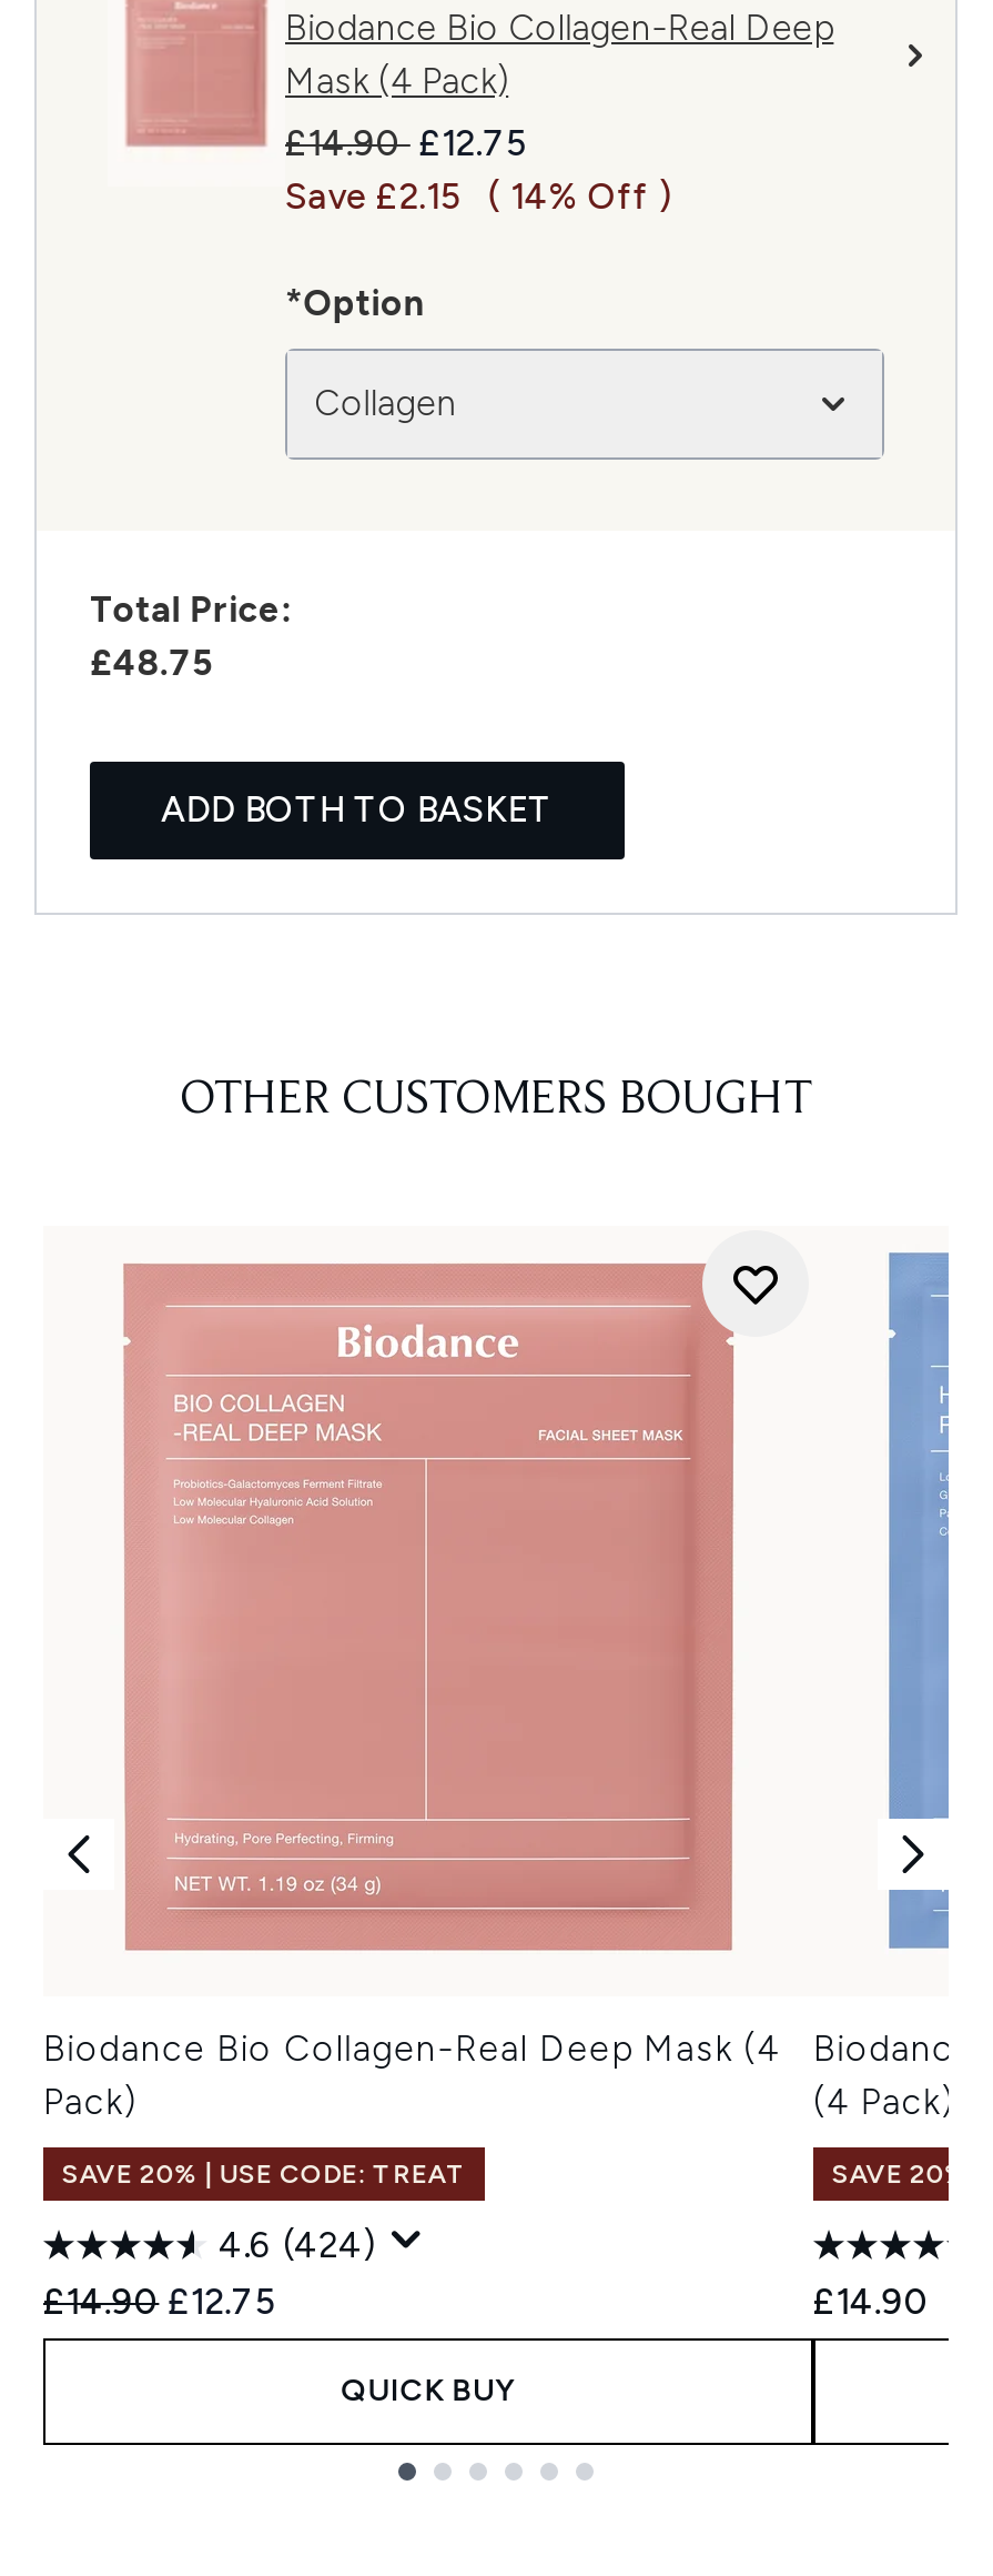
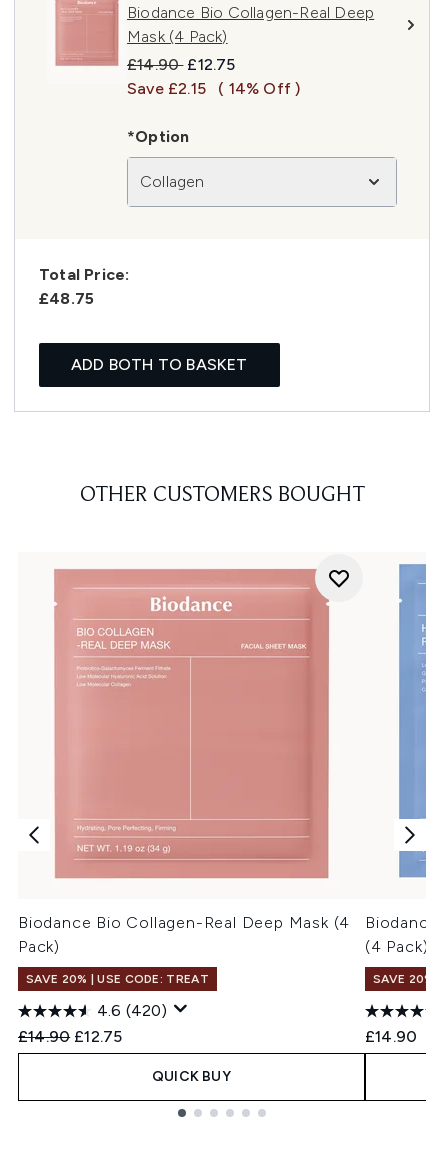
- 4.6 (424)
+ 4.6 (420)
